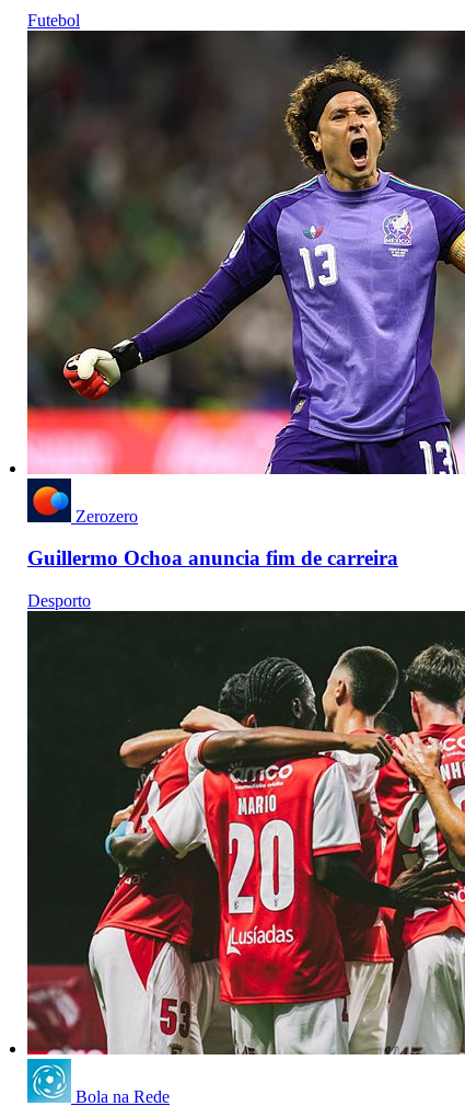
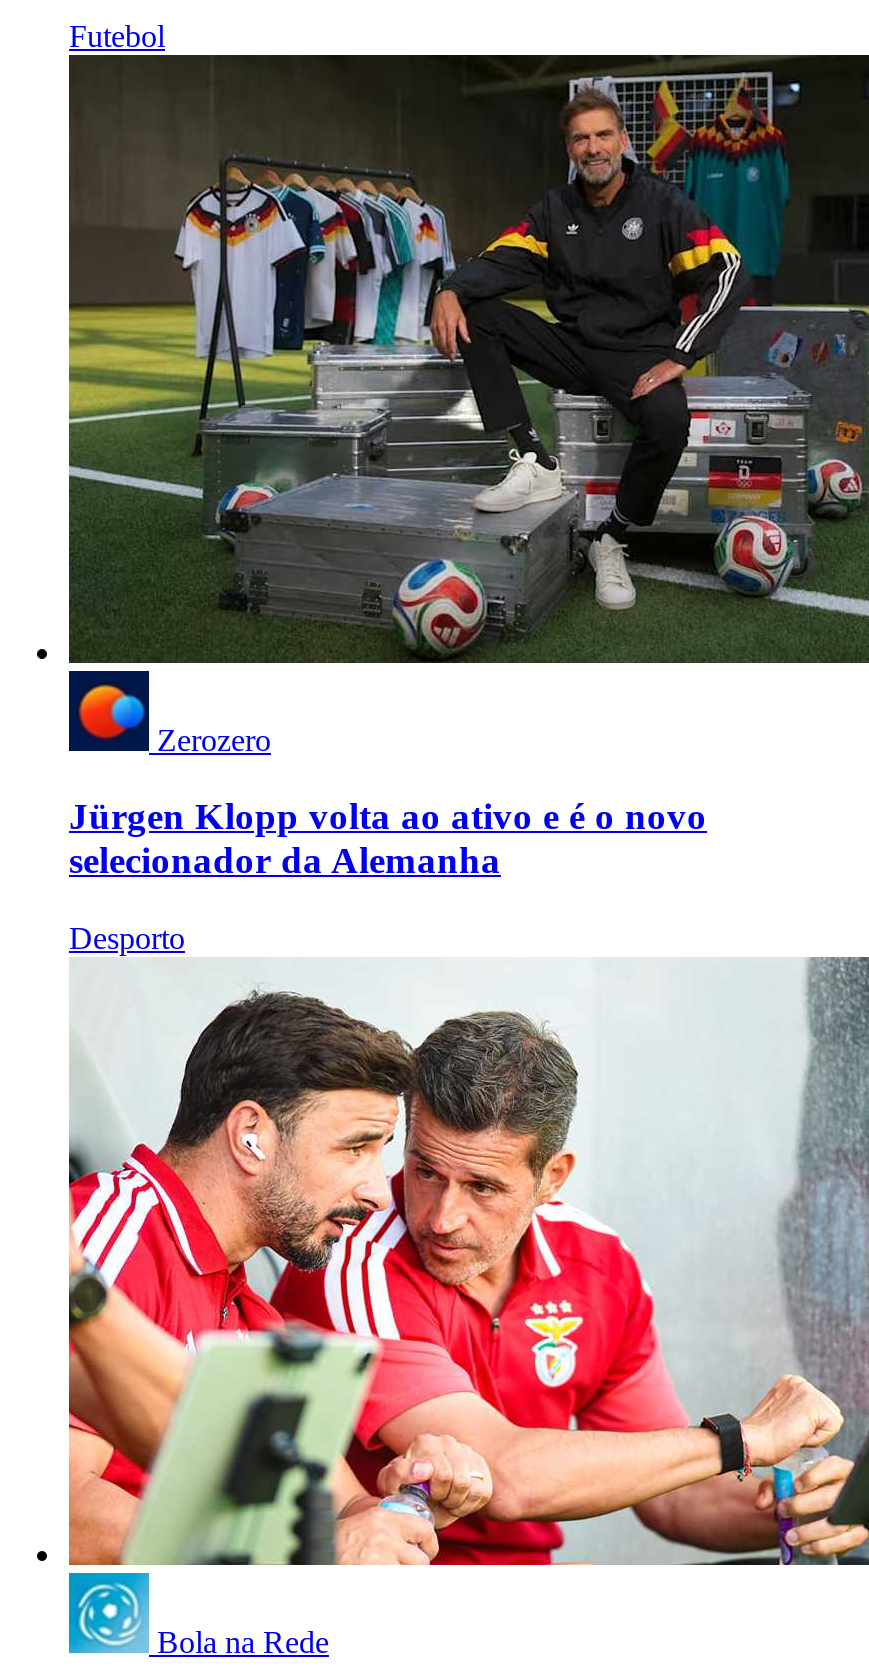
- [image]
+ [image]

- Guillermo Ochoa anuncia fim de carreira
+ Jürgen Klopp volta ao ativo e é o novo
+ selecionador da Alemanha

- [image]
+ [image]
